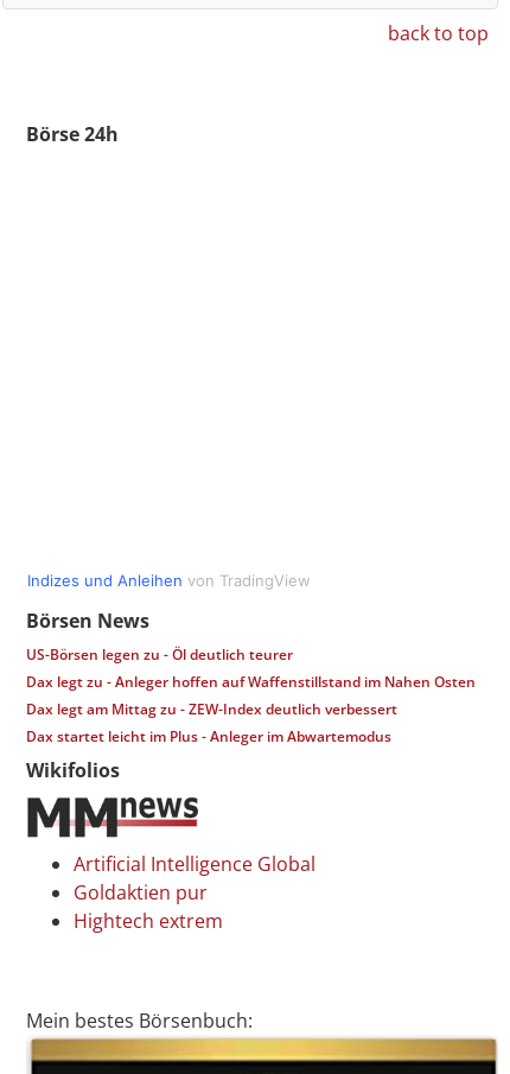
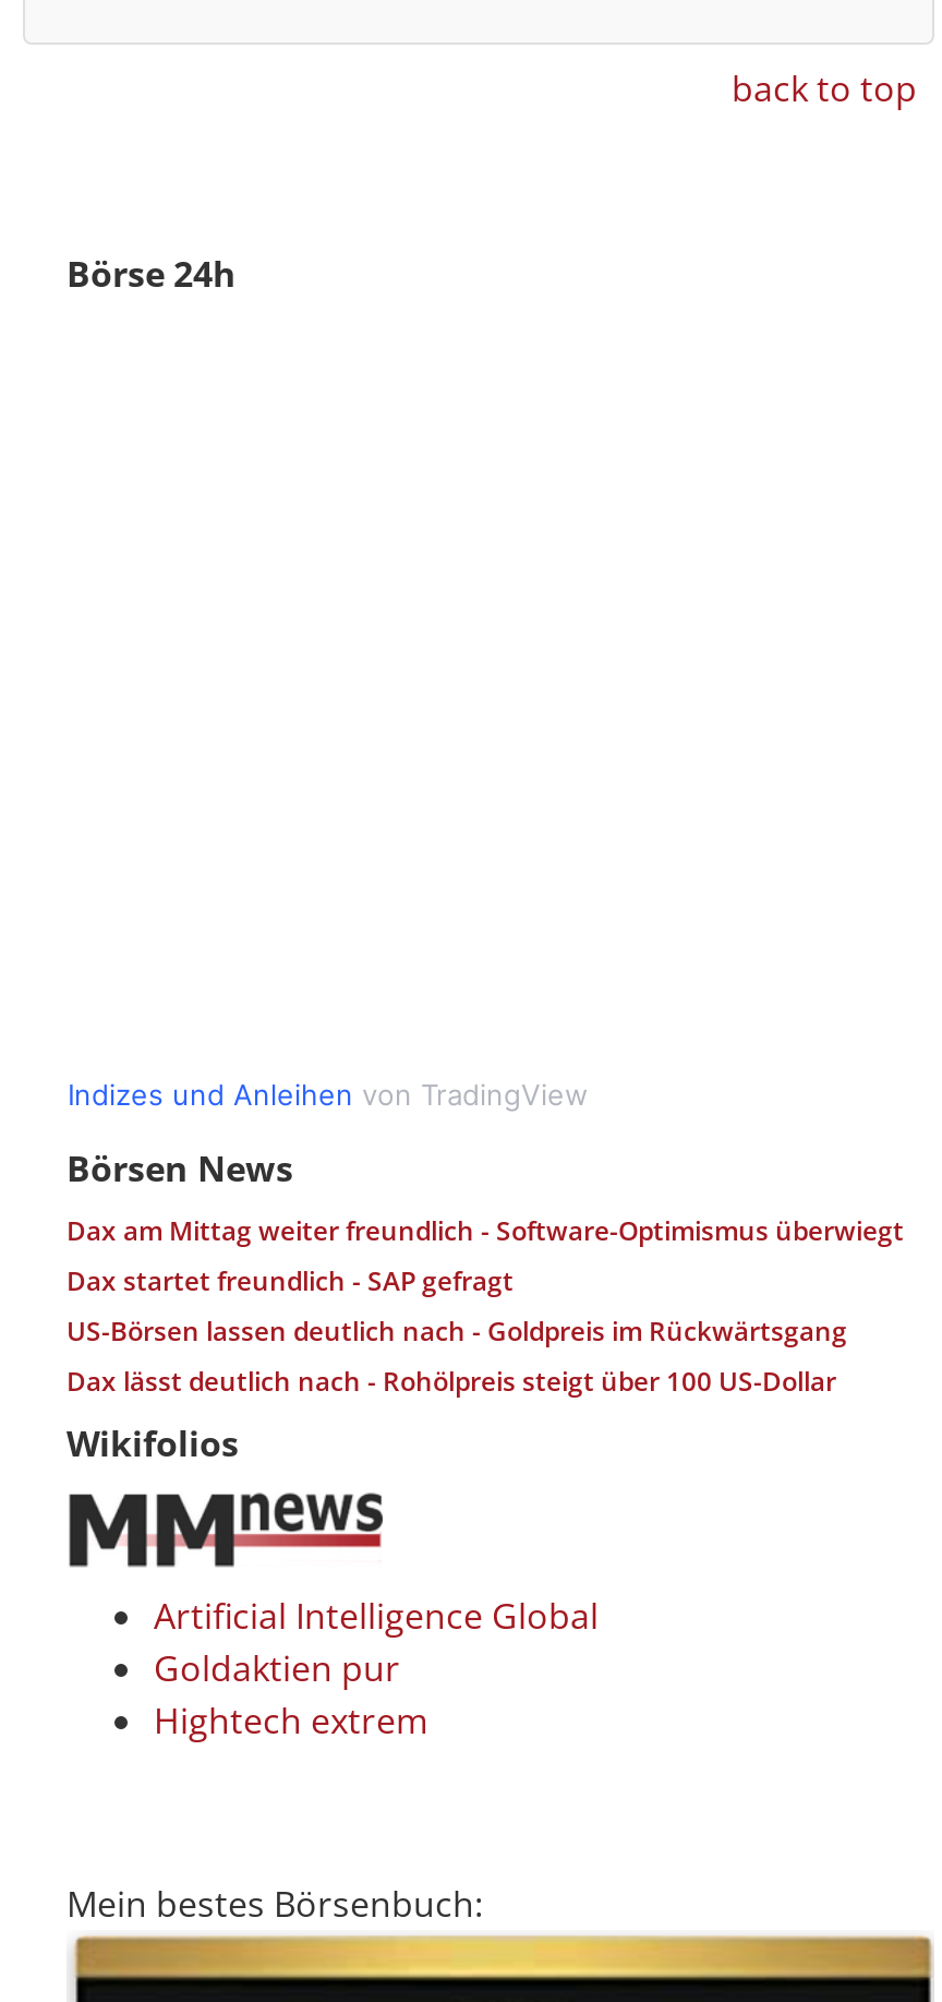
- US-Börsen legen zu - Öl deutlich teurer
- Dax legt zu - Anleger hoffen auf Waffenstillstand im Nahen Osten
- Dax legt am Mittag zu - ZEW-Index deutlich verbessert
- Dax startet leicht im Plus - Anleger im Abwartemodus
+ Dax am Mittag weiter freundlich - Software-Optimismus überwiegt
+ Dax startet freundlich - SAP gefragt
+ US-Börsen lassen deutlich nach - Goldpreis im Rückwärtsgang
+ Dax lässt deutlich nach - Rohölpreis steigt über 100 US-Dollar
